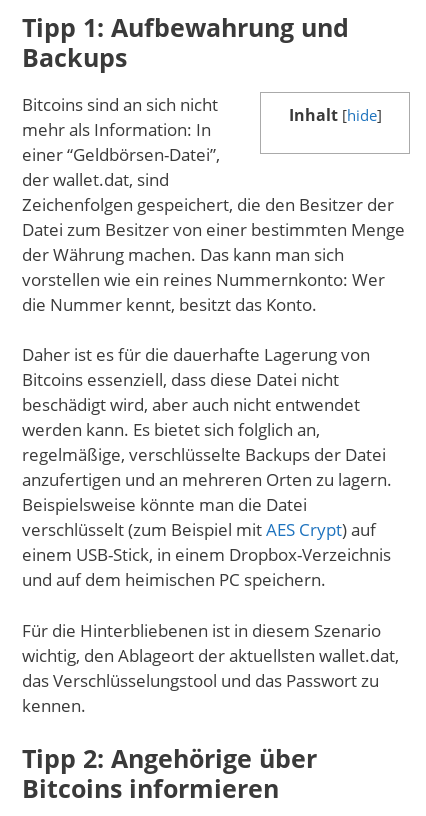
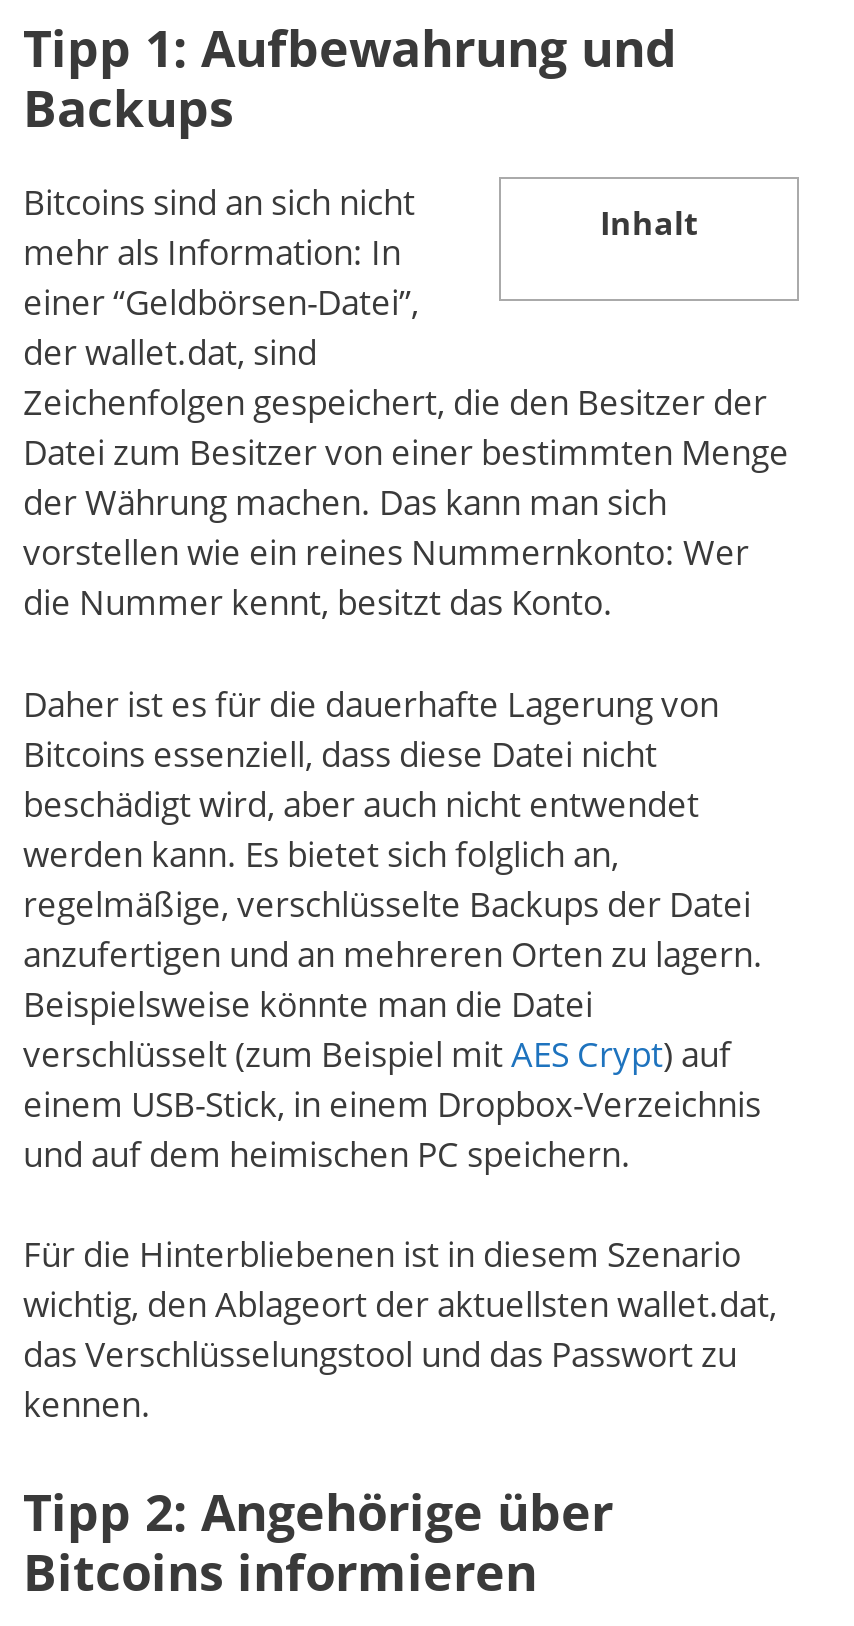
- Inhalt [hide]
+ Inhalt
